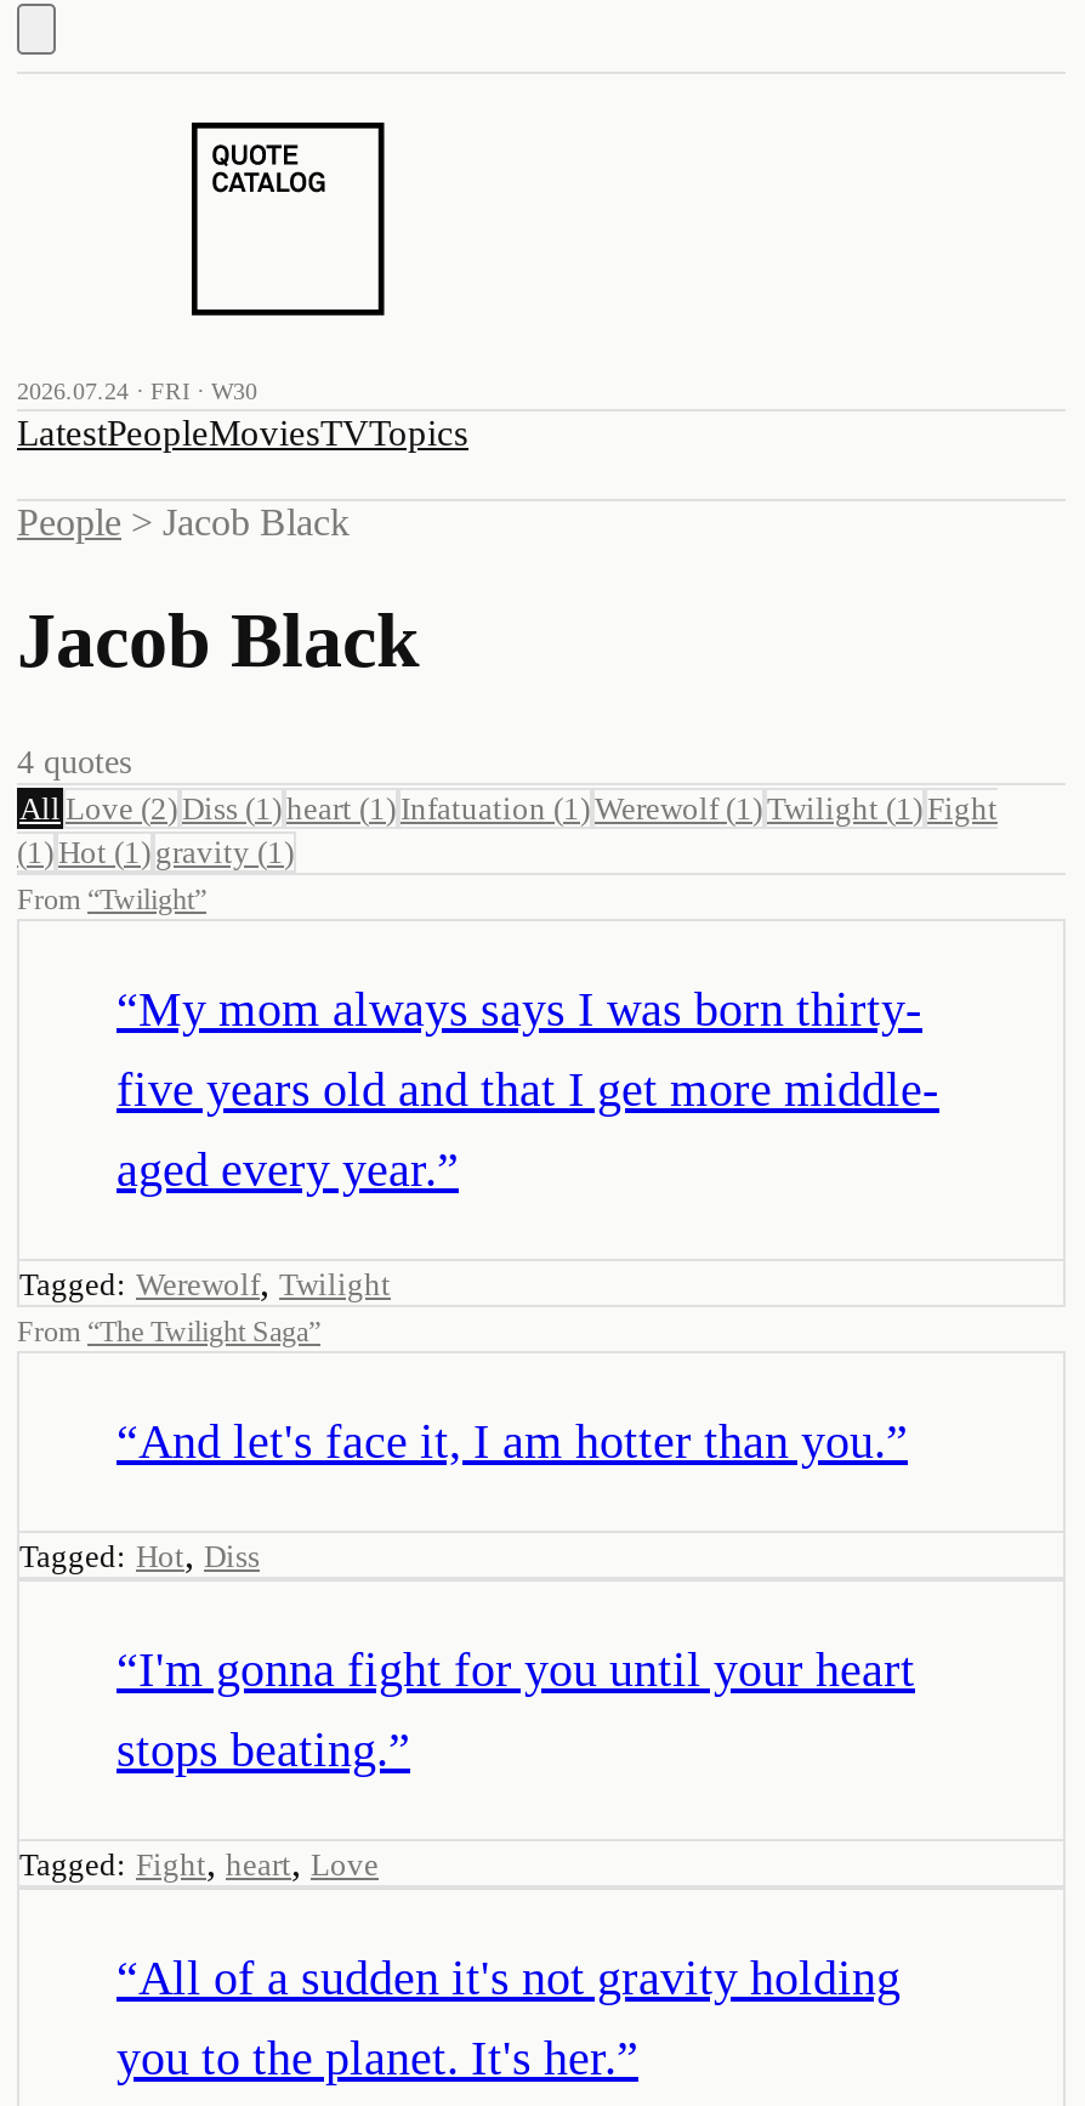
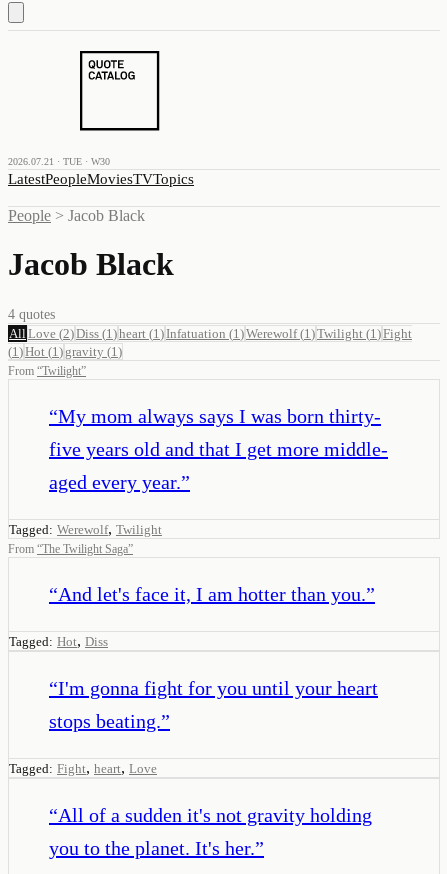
- 2026.07.24 · FRI · W30
+ 2026.07.21 · TUE · W30
